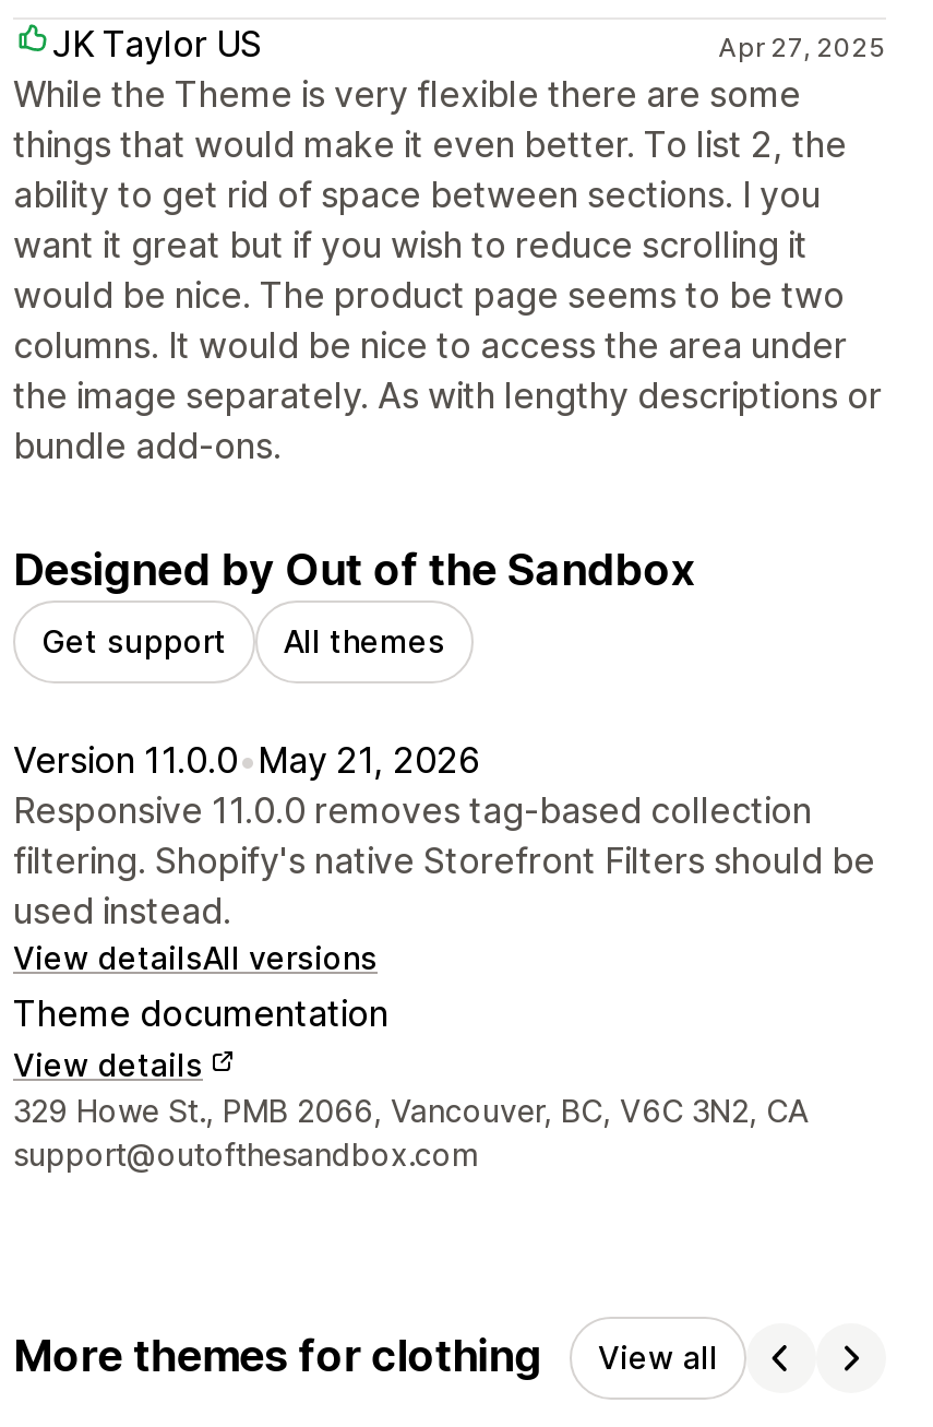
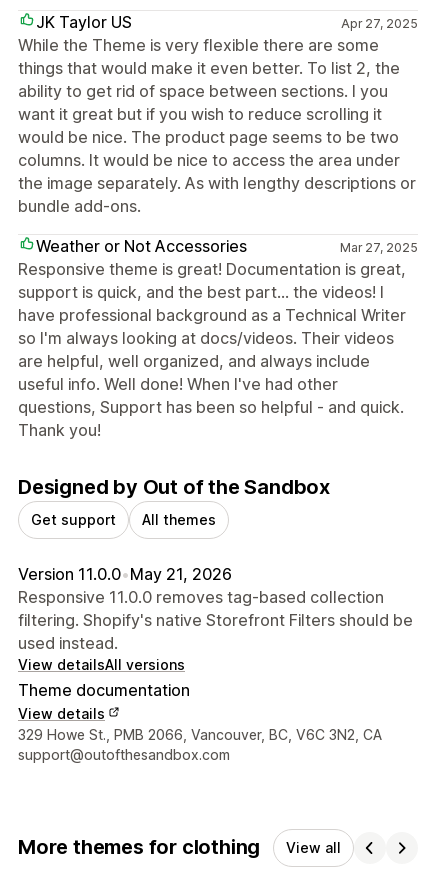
+ Weather or Not Accessories
+ Mar 27, 2025
+ Responsive theme is great! Documentation is great,
+ support is quick, and the best part... the videos! I
+ have professional background as a Technical Writer
+ so I'm always looking at docs/videos. Their videos
+ are helpful, well organized, and always include
+ useful info. Well done! When I've had other
+ questions, Support has been so helpful - and quick.
+ Thank you!
